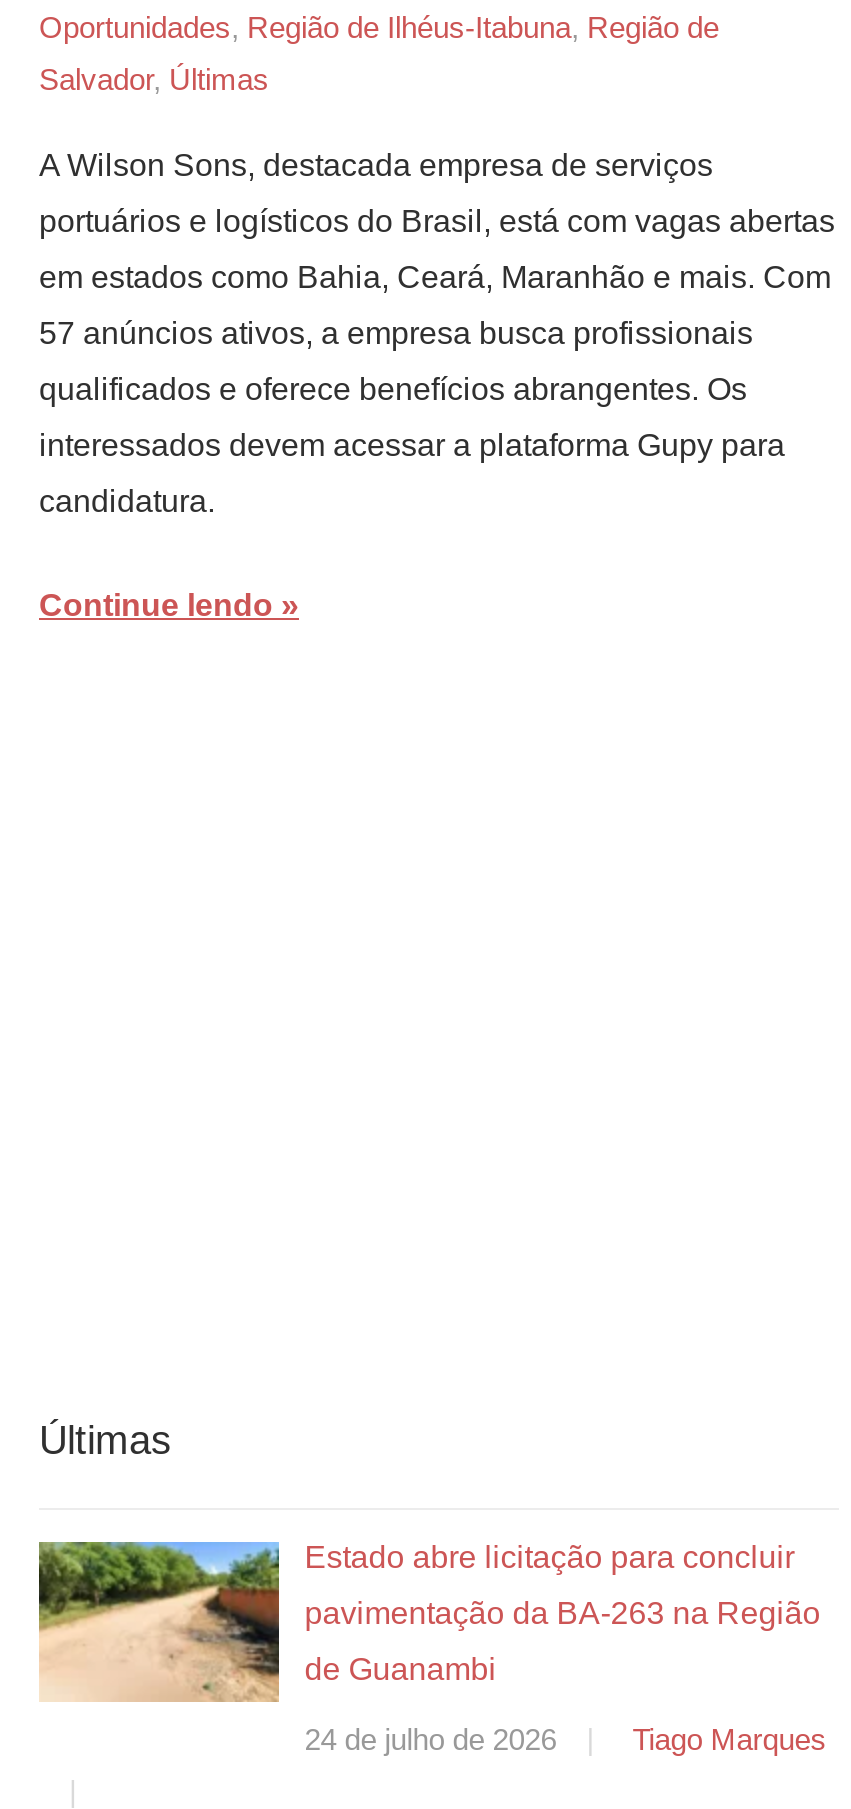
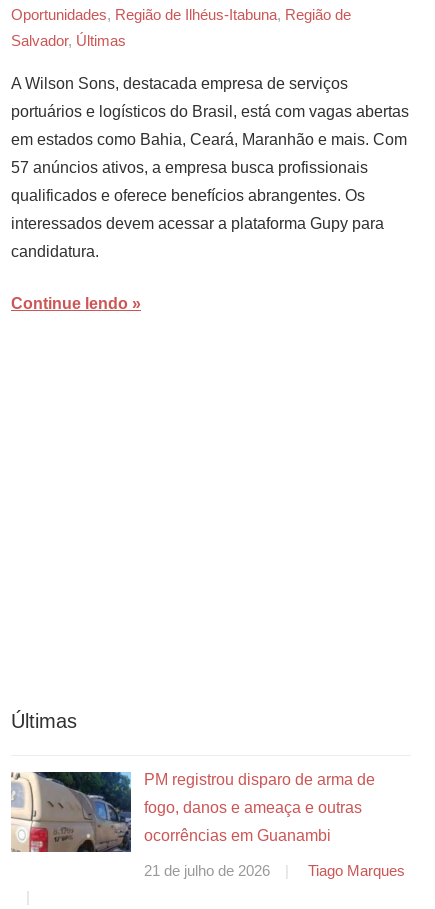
- [image]
- Estado abre licitação para concluir
+ [image]
+ PM registrou disparo de arma de

- pavimentação da BA-263 na Região
+ fogo, danos e ameaça e outras

- de Guanambi
+ ocorrências em Guanambi

- 24 de julho de 2026
+ 21 de julho de 2026
